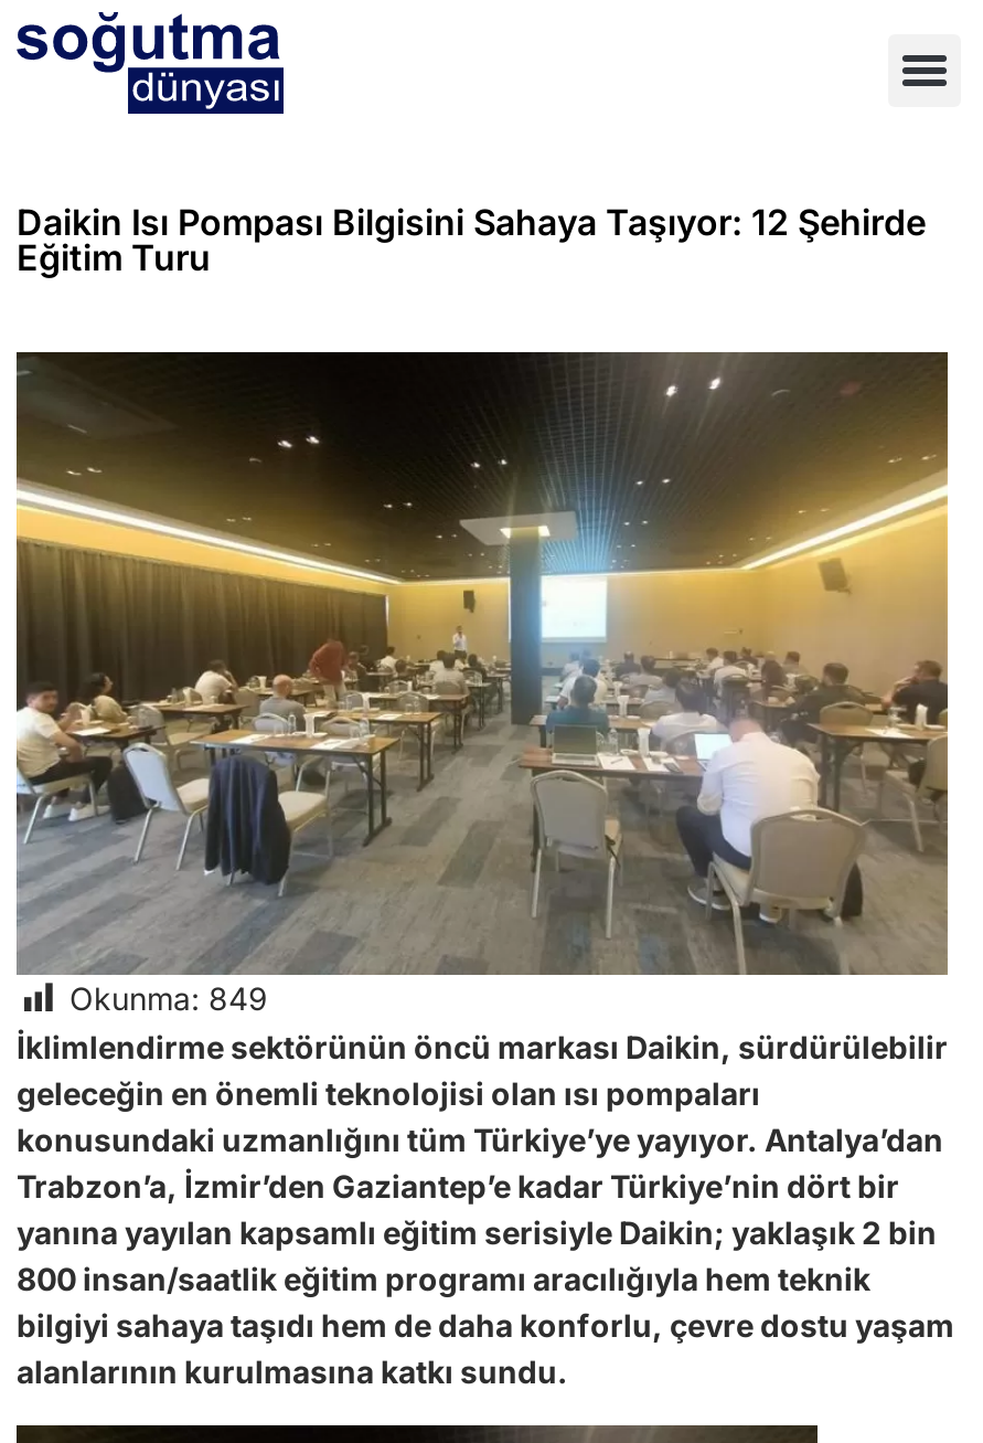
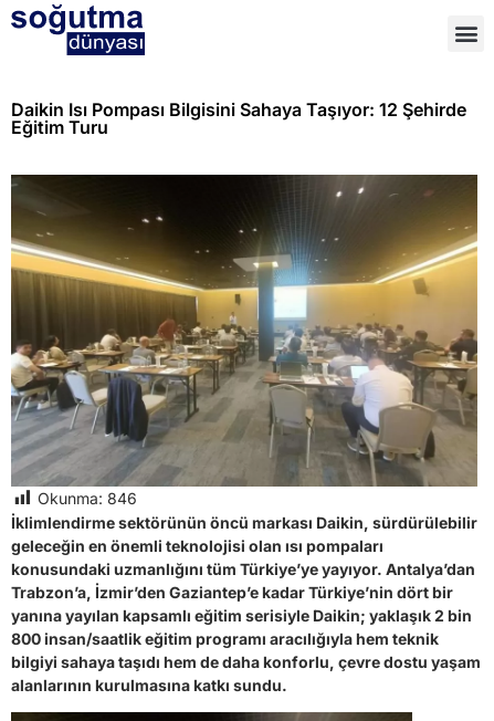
- Okunma: 849
+ Okunma: 846
